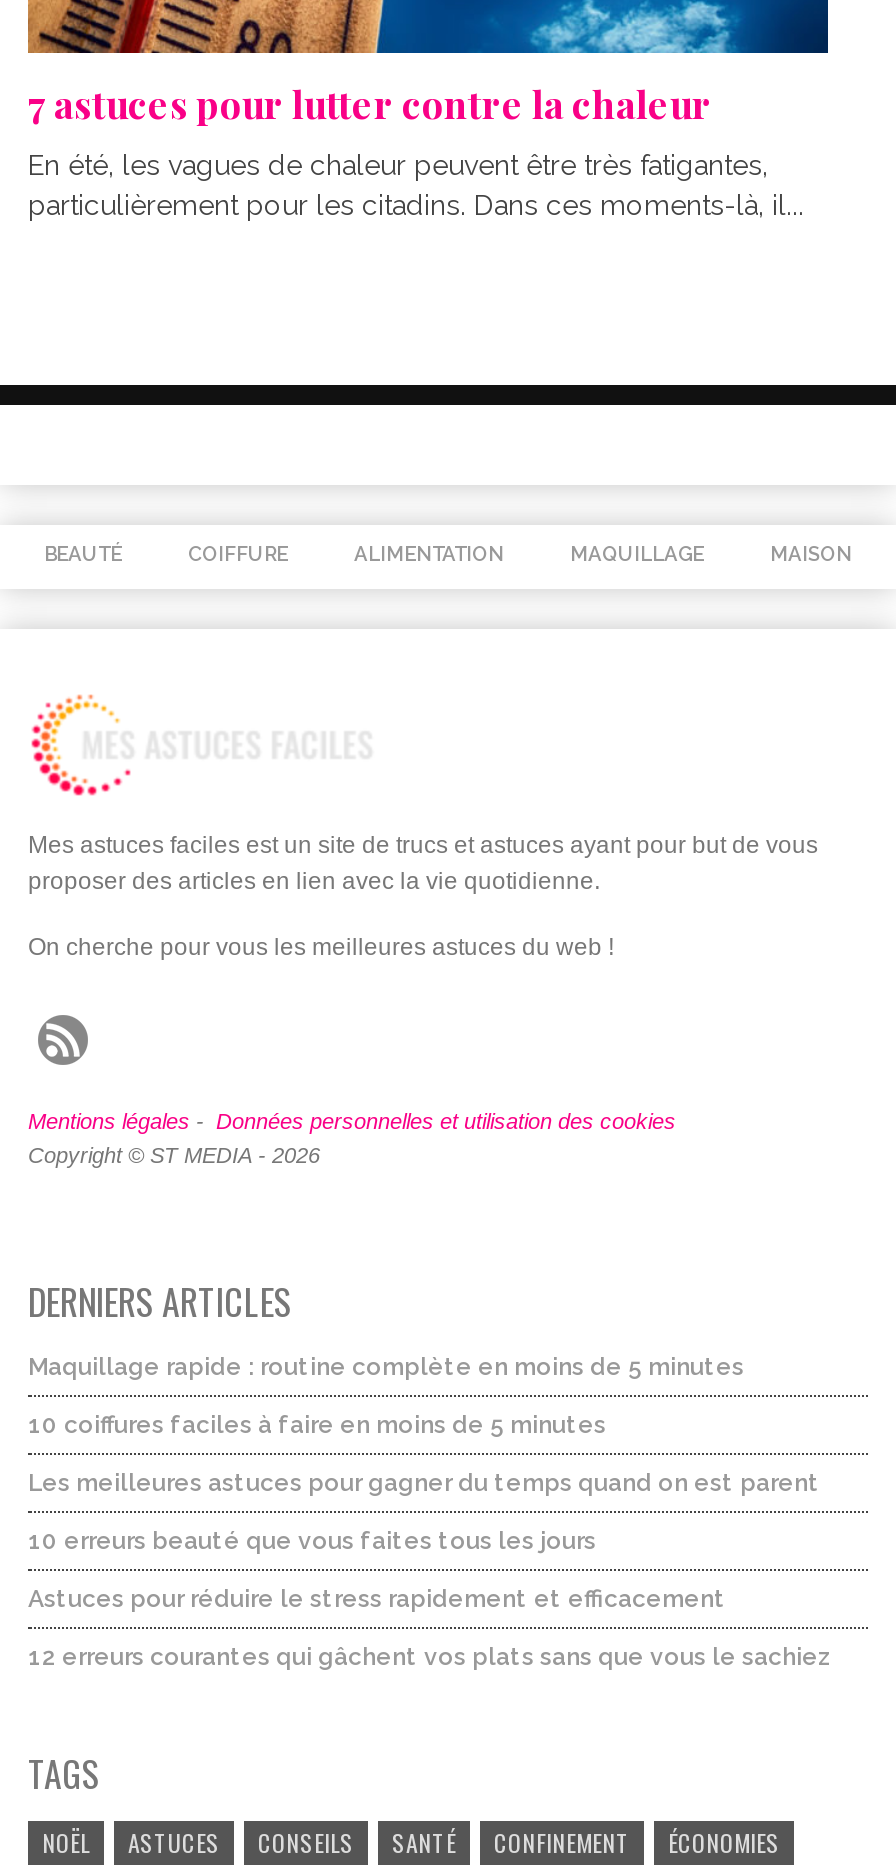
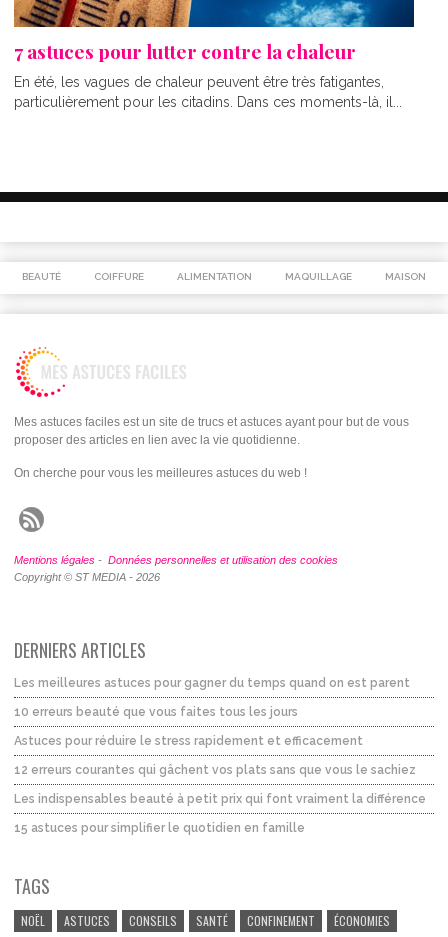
- Maquillage rapide : routine complète en moins de 5 minutes
- 10 coiffures faciles à faire en moins de 5 minutes

moved up: Les meilleures astuces pour gagner du temps quand on est parent | 10 erreurs beauté que vous faites tous les jours | Astuces pour réduire le stress rapidement et efficacement | 12 erreurs courantes qui gâchent vos plats sans que vous le sachiez

+ Les indispensables beauté à petit prix qui font vraiment la différence
+ 15 astuces pour simplifier le quotidien en famille
